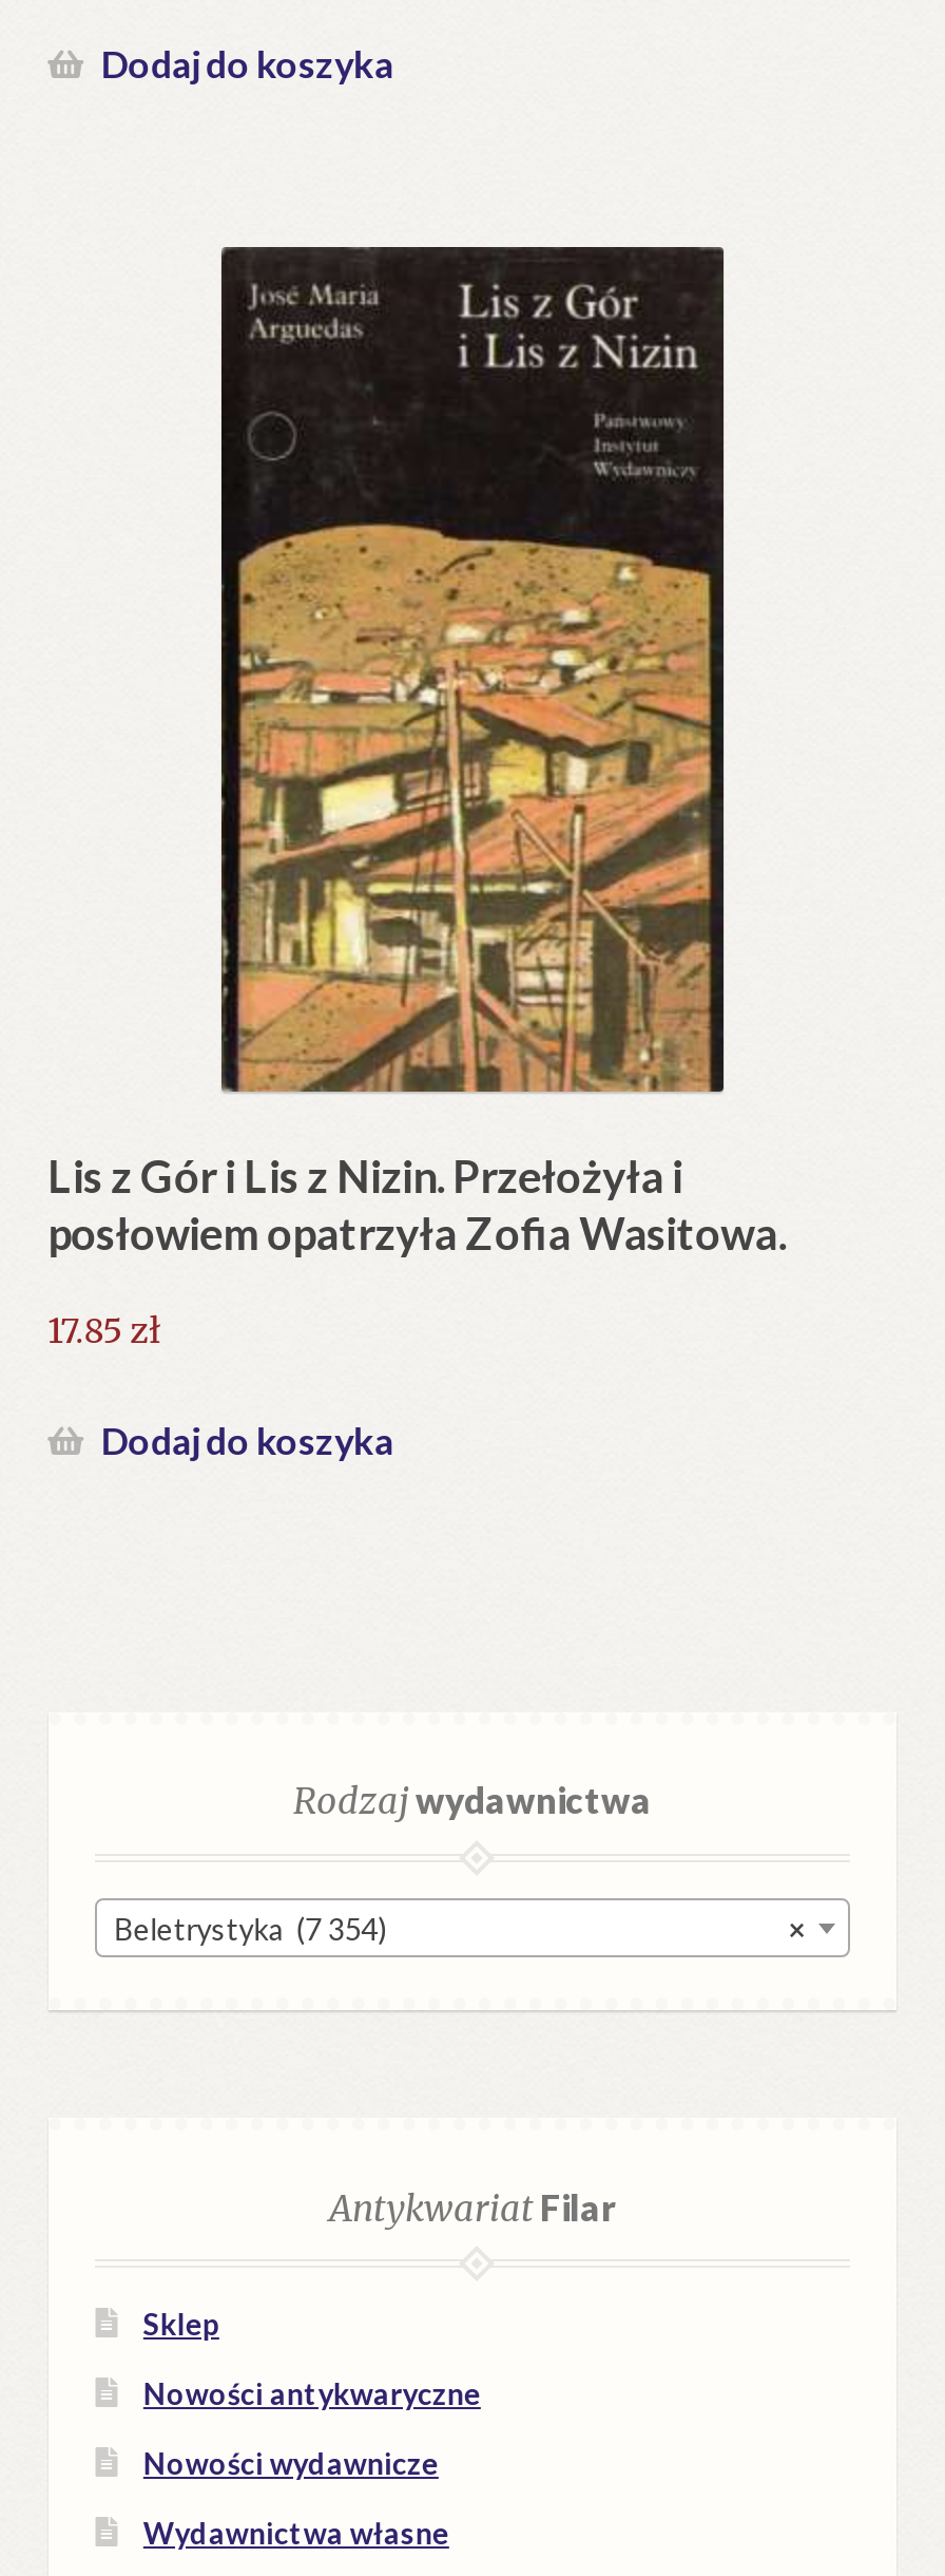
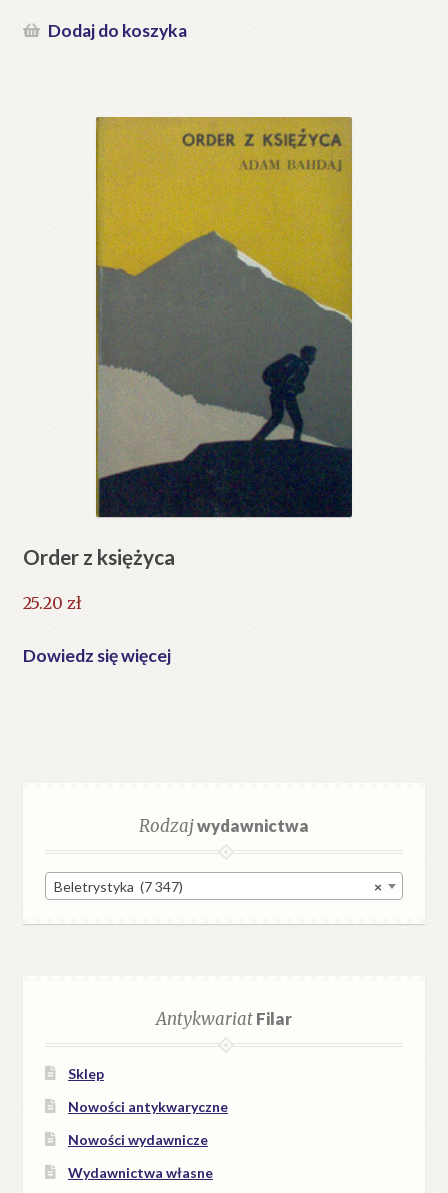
- [image]
- Lis z Gór i Lis z Nizin. Przełożyła i
- posłowiem opatrzyła Zofia Wasitowa.
+ [image]
+ Order z księżyca

- 17.85 zł
+ 25.20 zł

- Dodaj do koszyka
+ Dowiedz się więcej

- Beletrystyka (7 354)
+ Beletrystyka (7 347)
